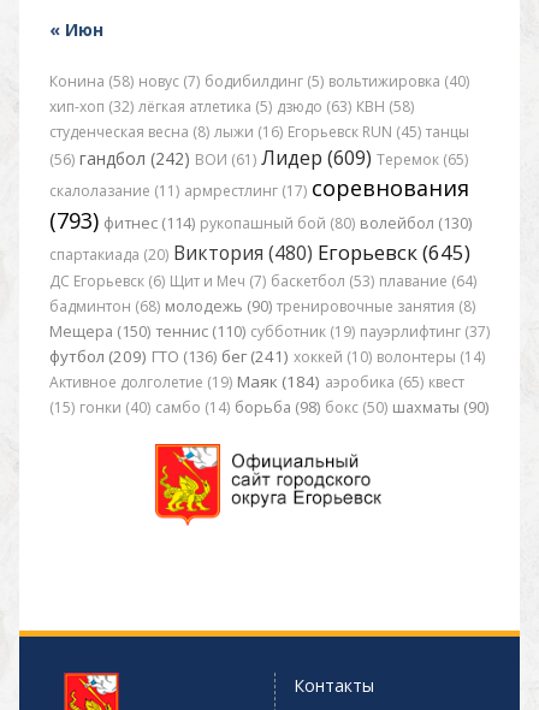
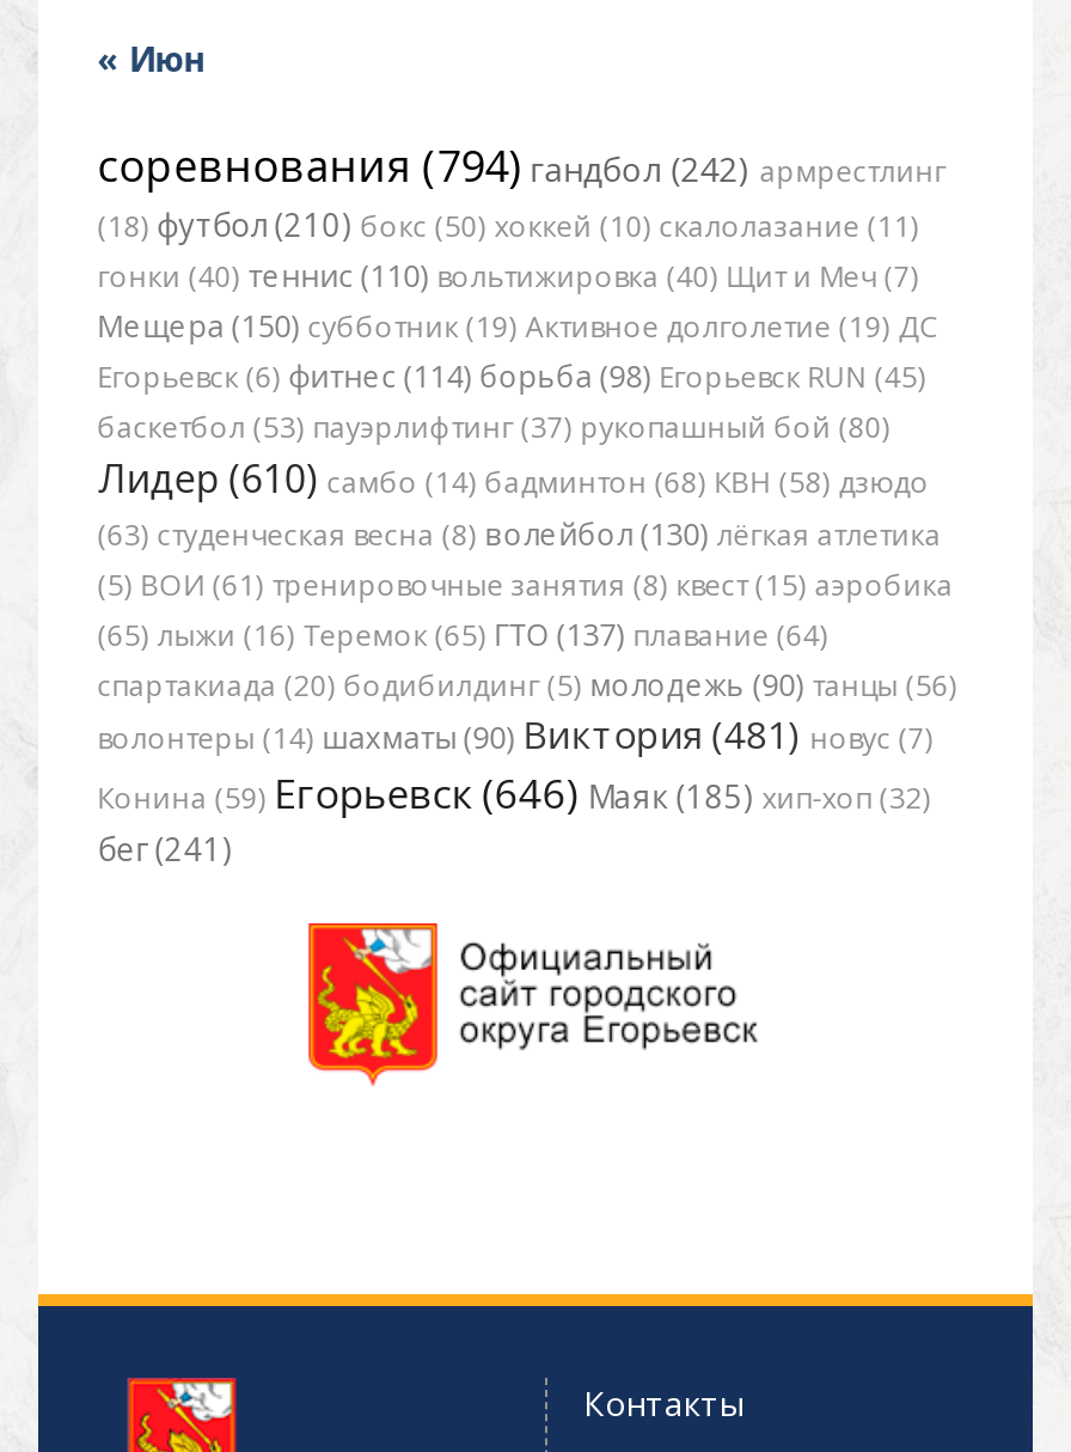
- Конина (58) новус (7) бодибилдинг (5) вольтижировка (40)
- хип-хоп (32) лёгкая атлетика (5) дзюдо (63) КВН (58)
- студенческая весна (8) лыжи (16) Егорьевск RUN (45) танцы
- (56) гандбол (242) ВОИ (61) Лидер (609) Теремок (65)
- скалолазание (11) армрестлинг (17) соревнования
- (793) фитнес (114) рукопашный бой (80) волейбол (130)
- спартакиада (20) Виктория (480) Егорьевск (645)
- ДС Егорьевск (6) Щит и Меч (7) баскетбол (53) плавание (64)
- бадминтон (68) молодежь (90) тренировочные занятия (8)
- Мещера (150) теннис (110) субботник (19) пауэрлифтинг (37)
- футбол (209) ГТО (136) бег (241) хоккей (10) волонтеры (14)
- Активное долголетие (19) Маяк (184) аэробика (65) квест
- (15) гонки (40) самбо (14) борьба (98) бокс (50) шахматы (90)
+ соревнования (794) гандбол (242) армрестлинг
+ (18) футбол (210) бокс (50) хоккей (10) скалолазание (11)
+ гонки (40) теннис (110) вольтижировка (40) Щит и Меч (7)
+ Мещера (150) субботник (19) Активное долголетие (19) ДС
+ Егорьевск (6) фитнес (114) борьба (98) Егорьевск RUN (45)
+ баскетбол (53) пауэрлифтинг (37) рукопашный бой (80)
+ Лидер (610) самбо (14) бадминтон (68) КВН (58) дзюдо
+ (63) студенческая весна (8) волейбол (130) лёгкая атлетика
+ (5) ВОИ (61) тренировочные занятия (8) квест (15) аэробика
+ (65) лыжи (16) Теремок (65) ГТО (137) плавание (64)
+ спартакиада (20) бодибилдинг (5) молодежь (90) танцы (56)
+ волонтеры (14) шахматы (90) Виктория (481) новус (7)
+ Конина (59) Егорьевск (646) Маяк (185) хип-хоп (32)
+ бег (241)
